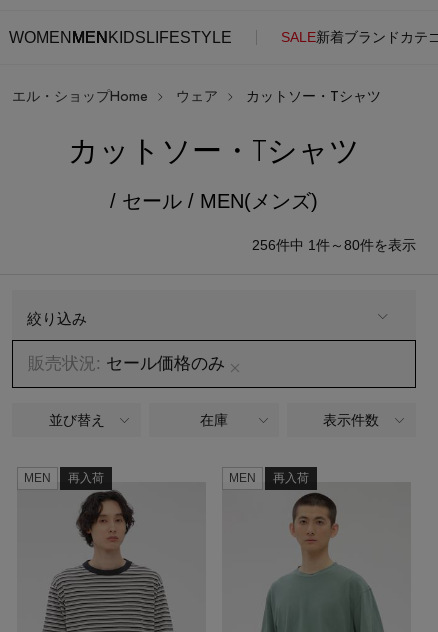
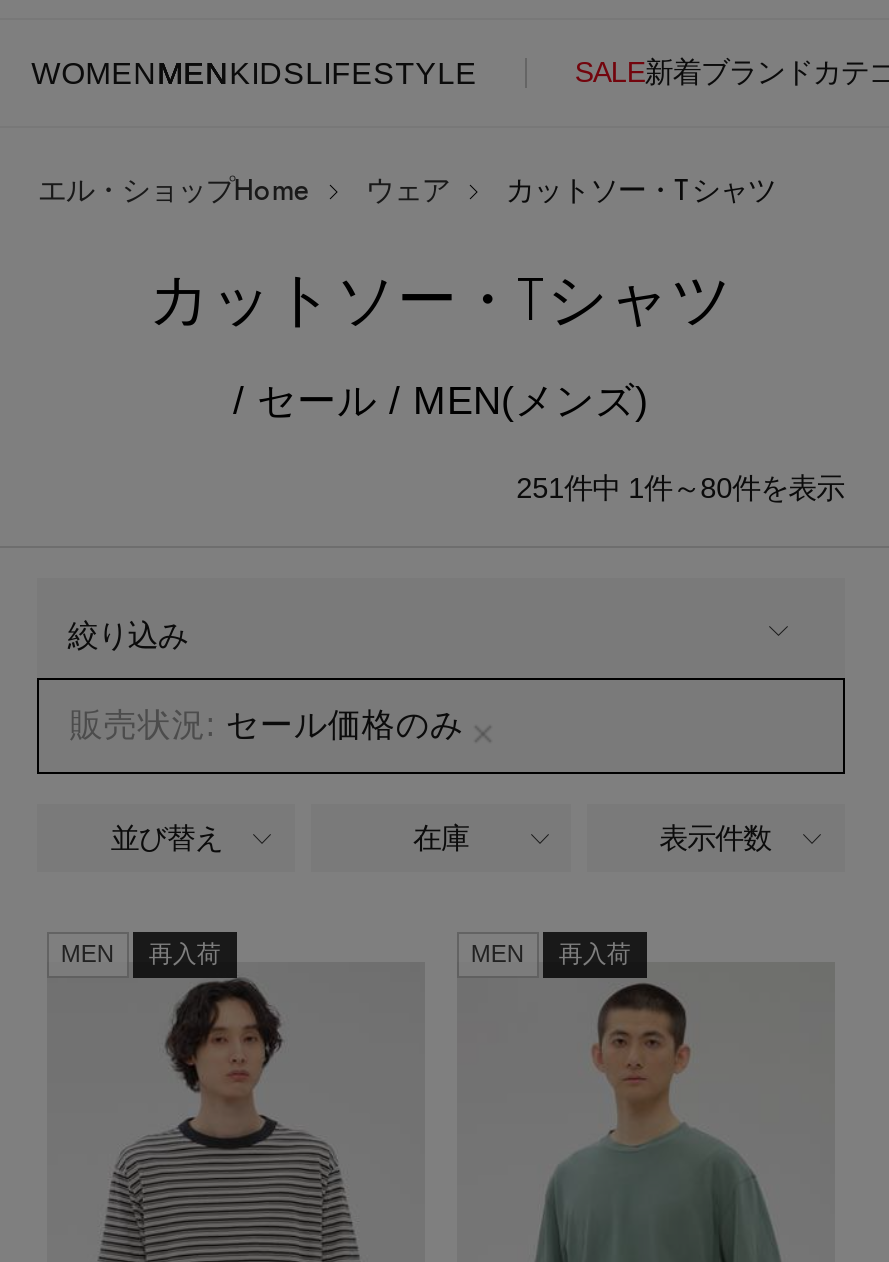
- 256件中 1件～80件を表示
+ 251件中 1件～80件を表示
